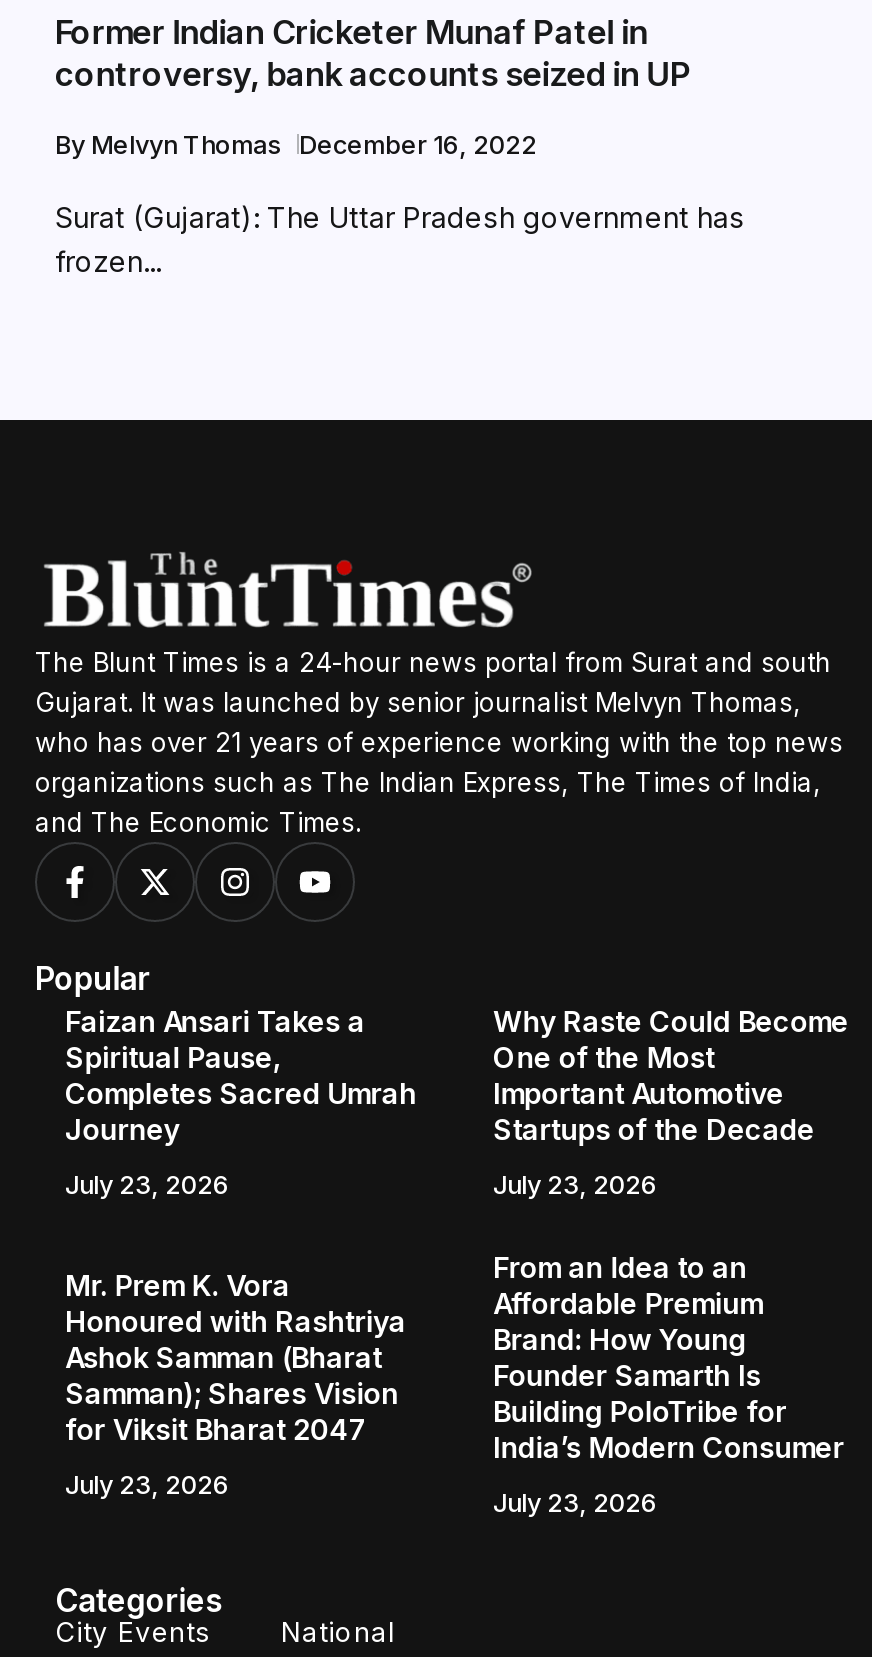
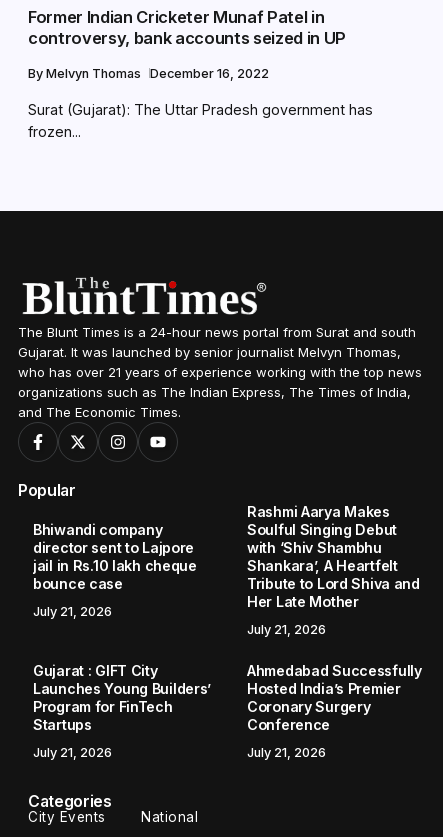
- Faizan Ansari Takes a
- Spiritual Pause,
- Completes Sacred Umrah
- Journey
+ Bhiwandi company
+ director sent to Lajpore
+ jail in Rs.10 lakh cheque
+ bounce case

- Why Raste Could Become
- One of the Most
- Important Automotive
- Startups of the Decade
+ Rashmi Aarya Makes
+ Soulful Singing Debut
+ with ‘Shiv Shambhu
+ Shankara’, A Heartfelt
+ Tribute to Lord Shiva and
+ Her Late Mother

- July 23, 2026
+ July 21, 2026

- July 23, 2026
+ July 21, 2026

- From an Idea to an
- Affordable Premium
- Brand: How Young
- Founder Samarth Is
- Building PoloTribe for
- India’s Modern Consumer
+ Ahmedabad Successfully
+ Hosted India’s Premier
+ Coronary Surgery
+ Conference

- Mr. Prem K. Vora
- Honoured with Rashtriya
- Ashok Samman (Bharat
- Samman); Shares Vision
- for Viksit Bharat 2047
+ Gujarat : GIFT City
+ Launches Young Builders’
+ Program for FinTech
+ Startups

- July 23, 2026
+ July 21, 2026

- July 23, 2026
+ July 21, 2026
